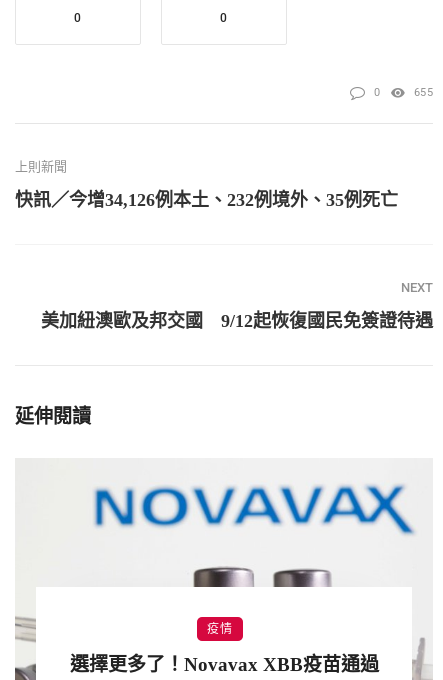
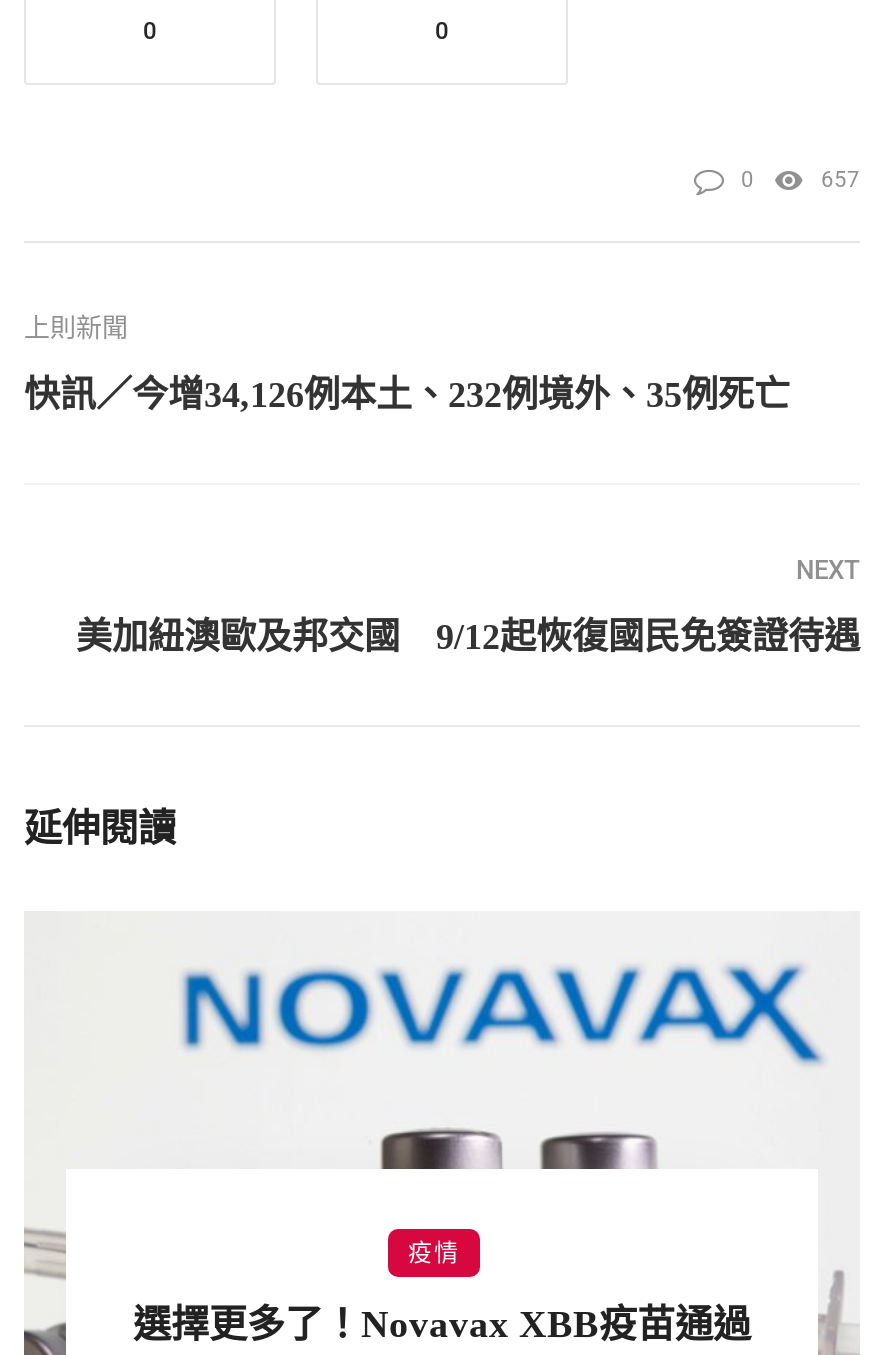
- 655
+ 657
